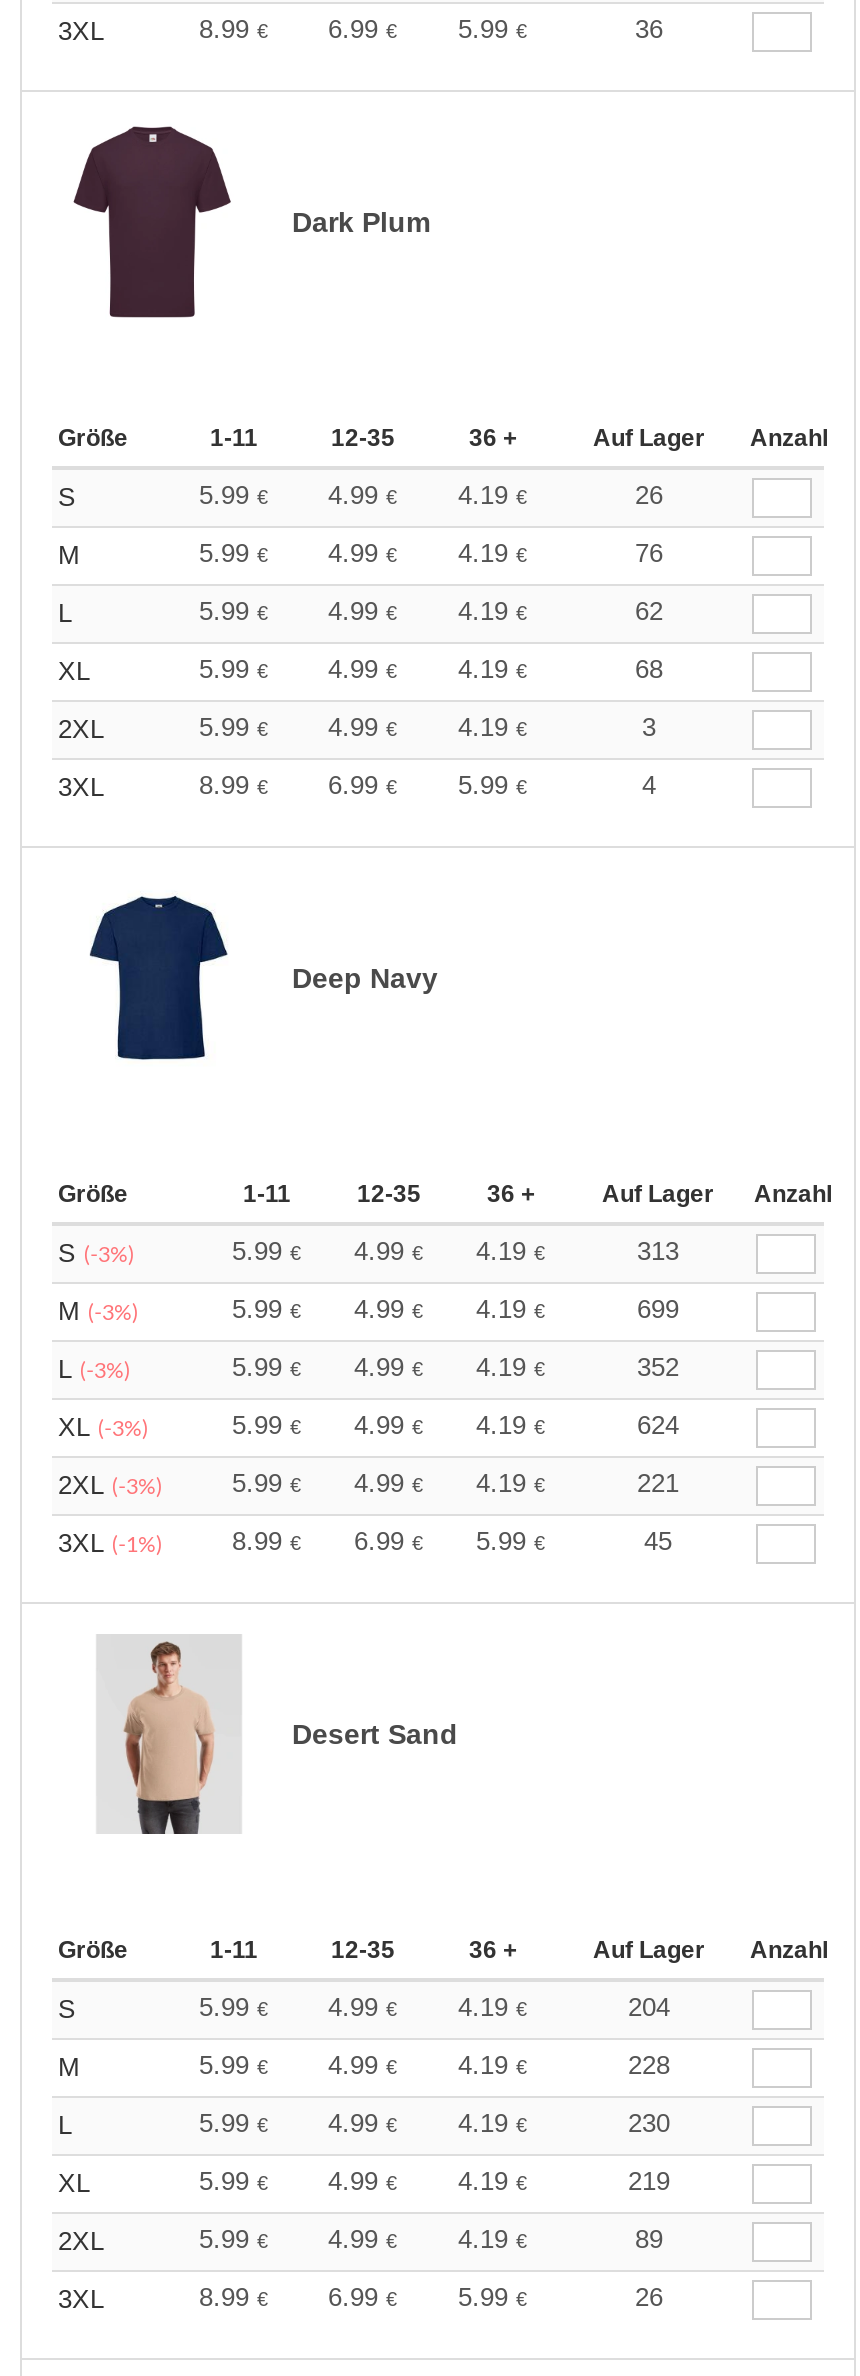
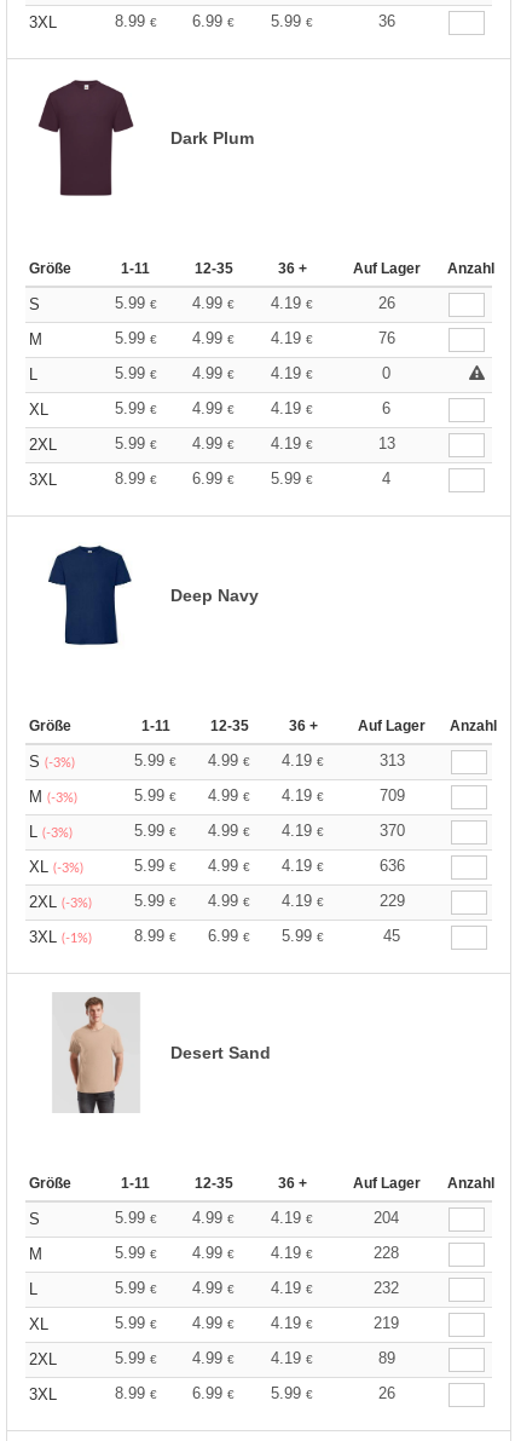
- 62
+ 0

- 68
+ 6

- 3
+ 13

- 699
+ 709

- 352
+ 370

- 624
+ 636

- 221
+ 229

- 230
+ 232
